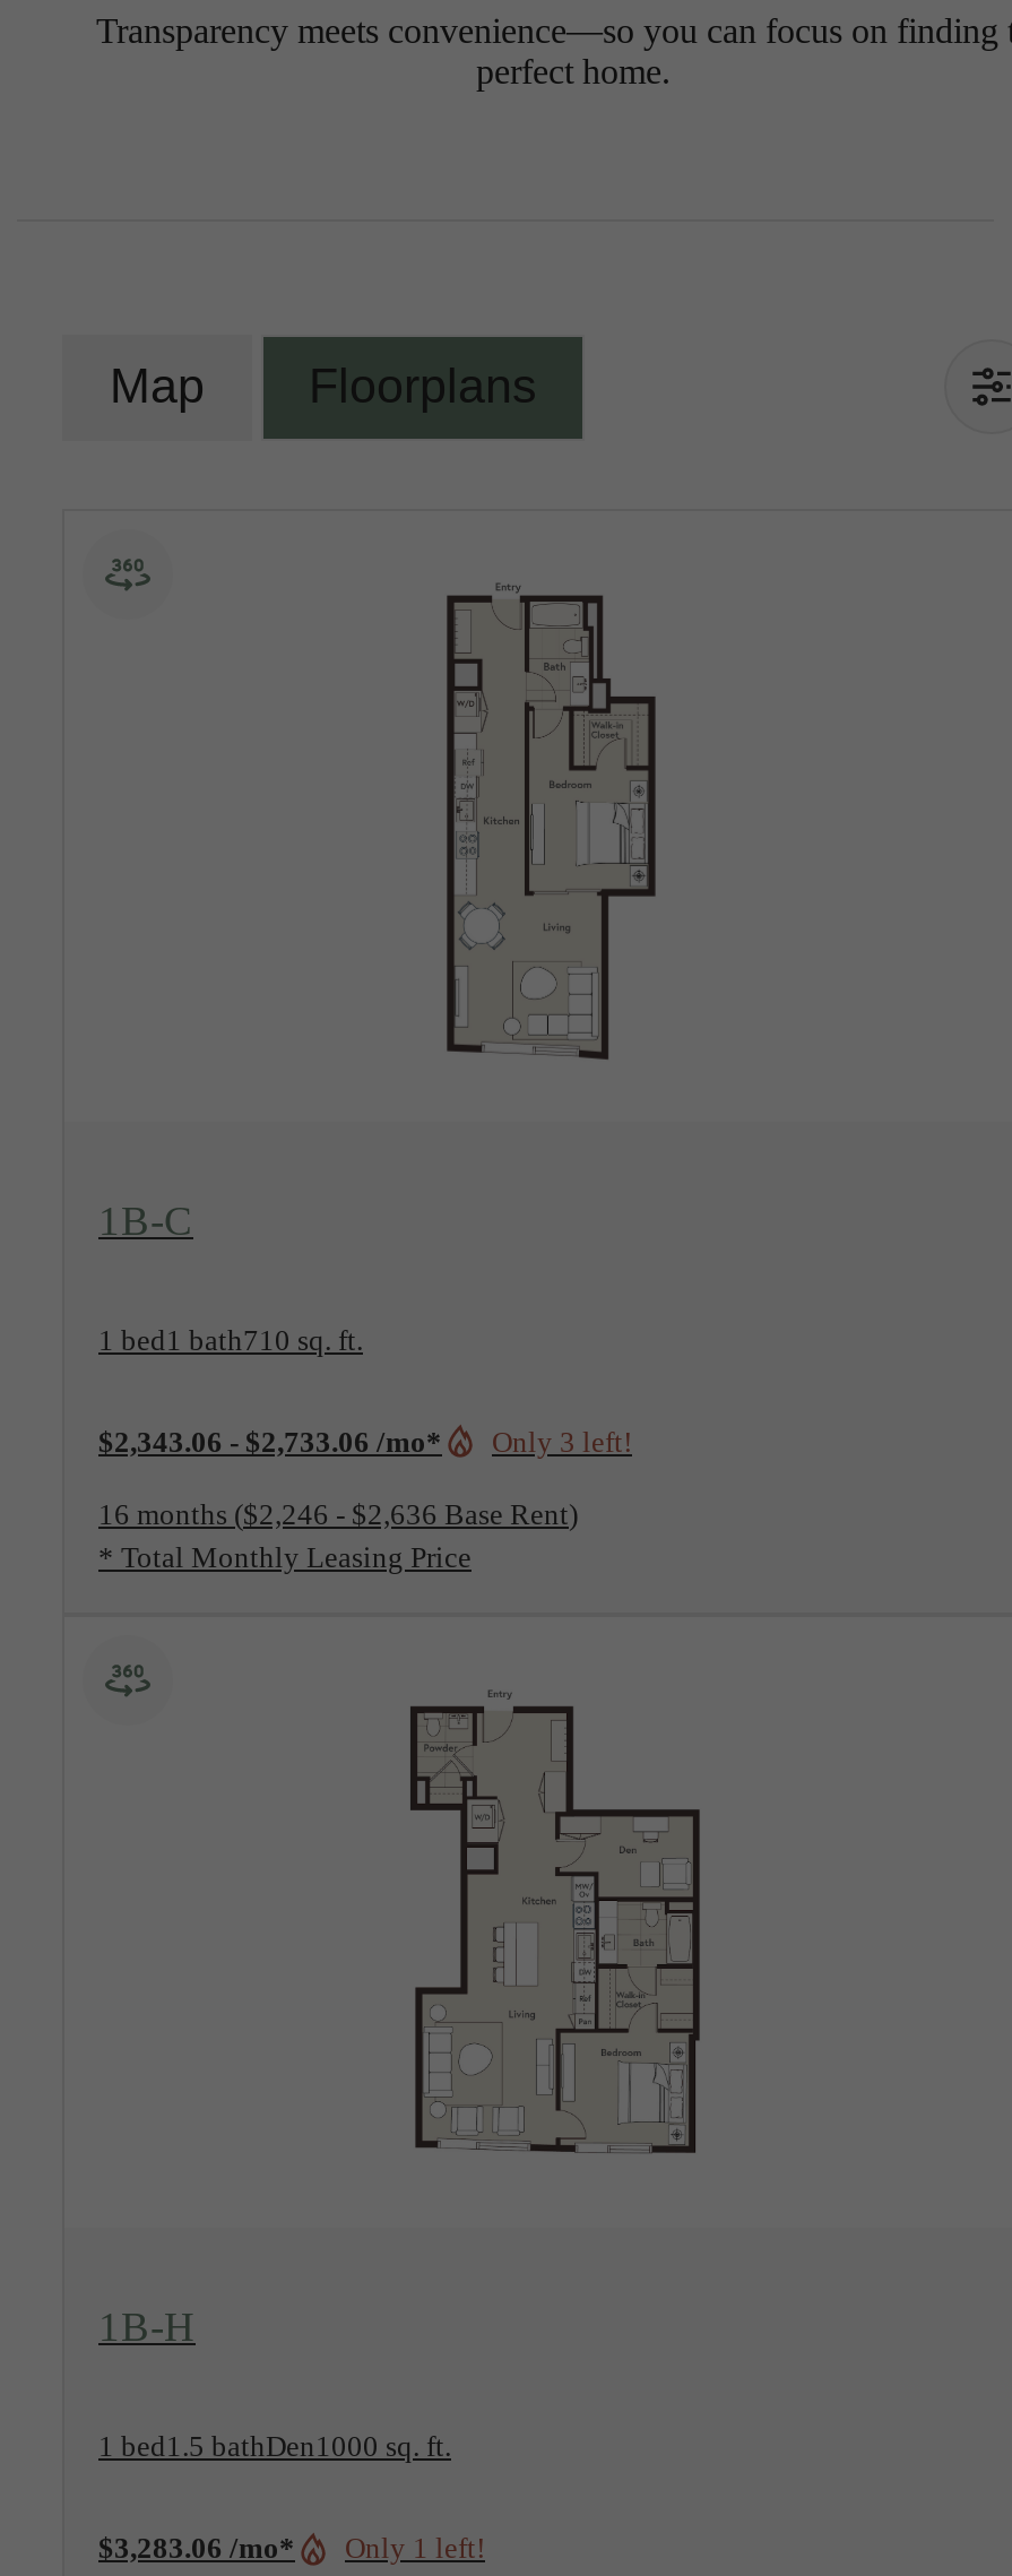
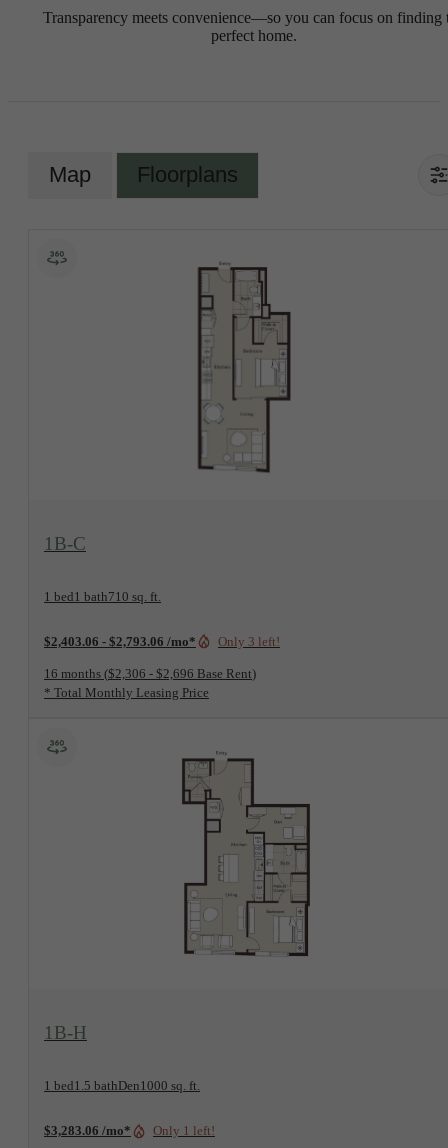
- $2,343.06 - $2,733.06 /mo* Only 3 left!
+ $2,403.06 - $2,793.06 /mo* Only 3 left!

- 16 months $2,246 - $2,636 Base Rent
+ 16 months $2,306 - $2,696 Base Rent
